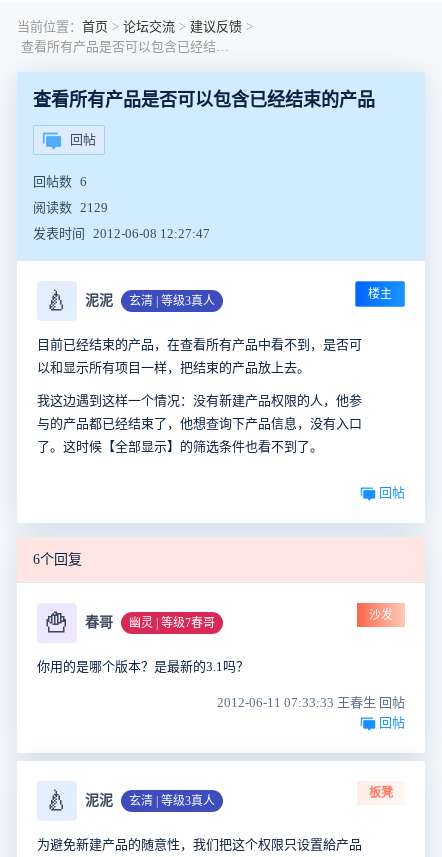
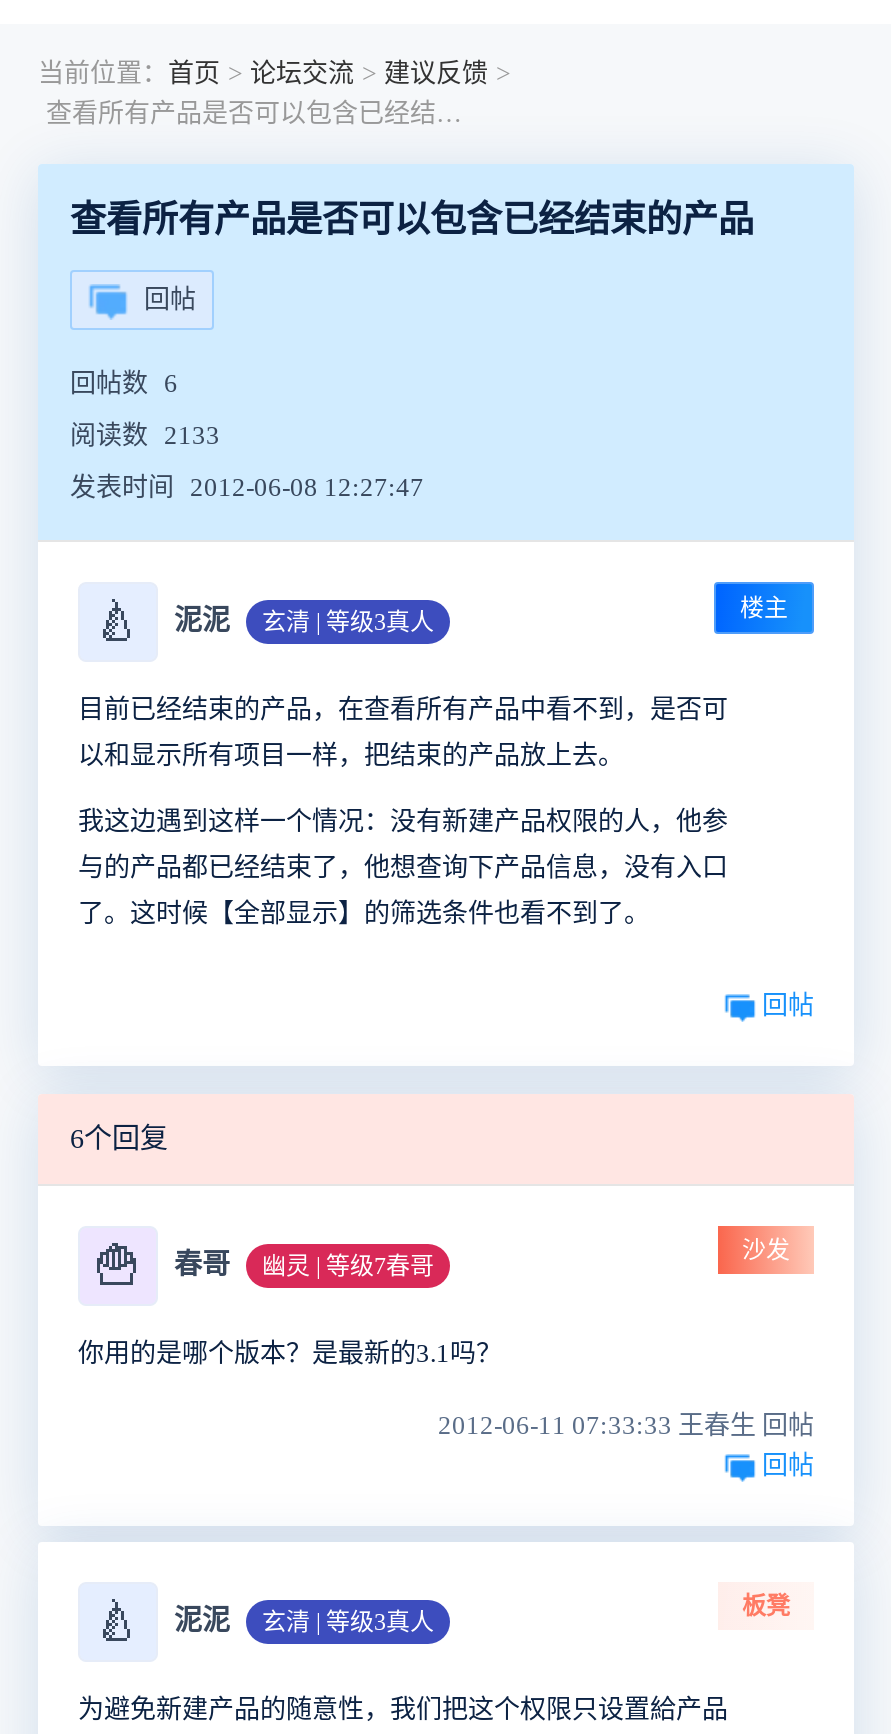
- 阅读数 2129
+ 阅读数 2133
